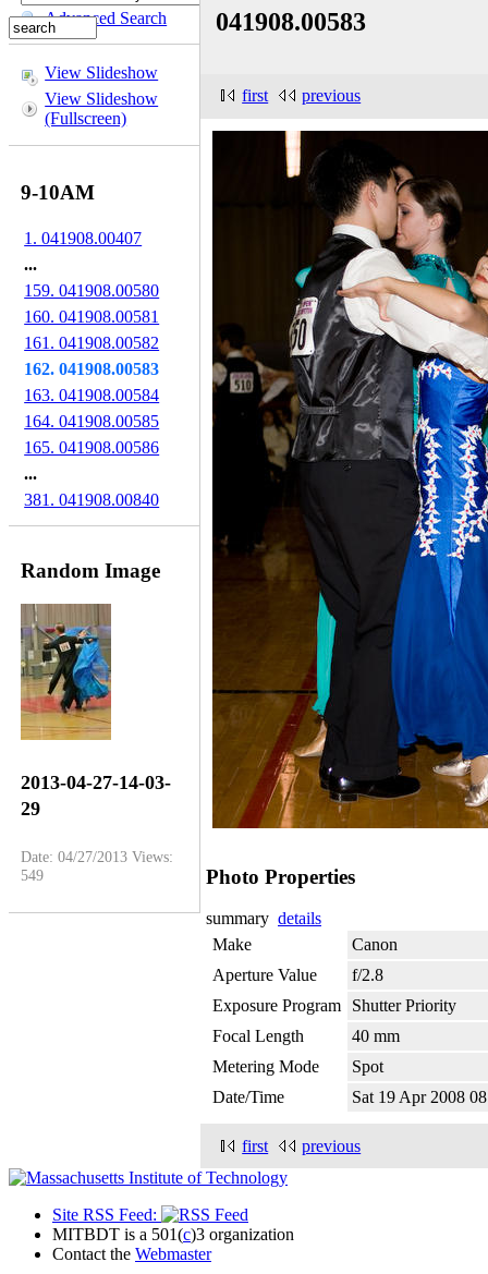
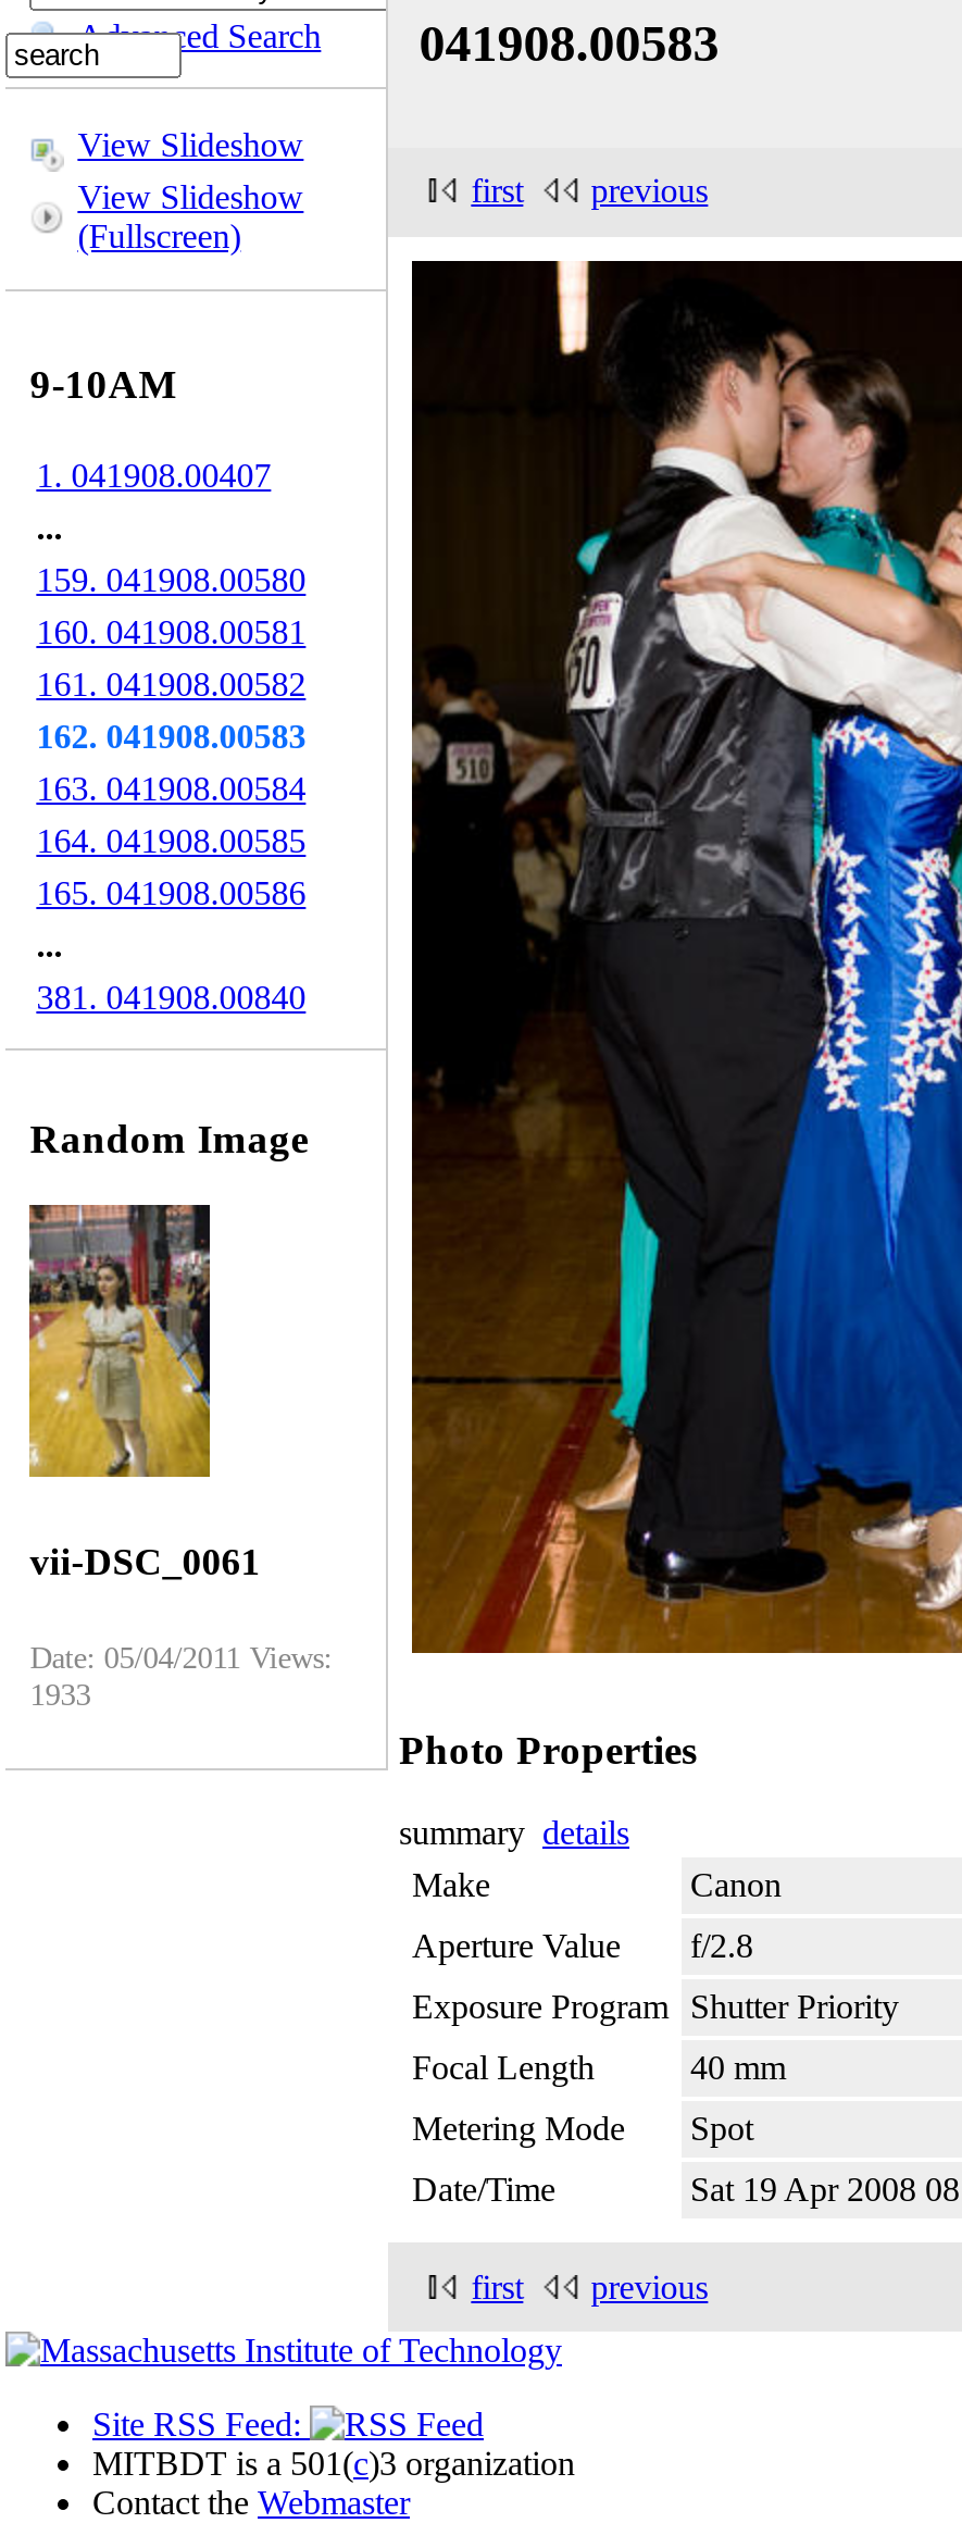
- [image]
- 2013-04-27-14-03-
- 29
+ [image]
+ vii-DSC_0061

- Date: 04/27/2013 Views:
- 549
+ Date: 05/04/2011 Views:
+ 1933
